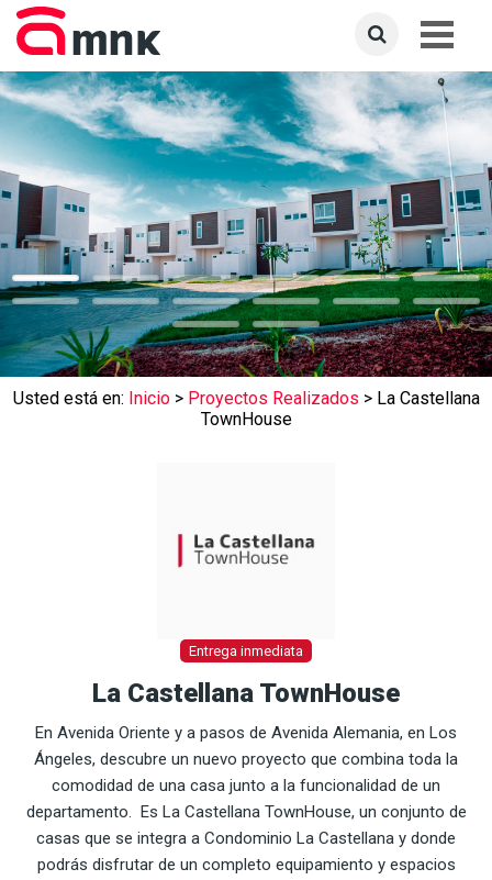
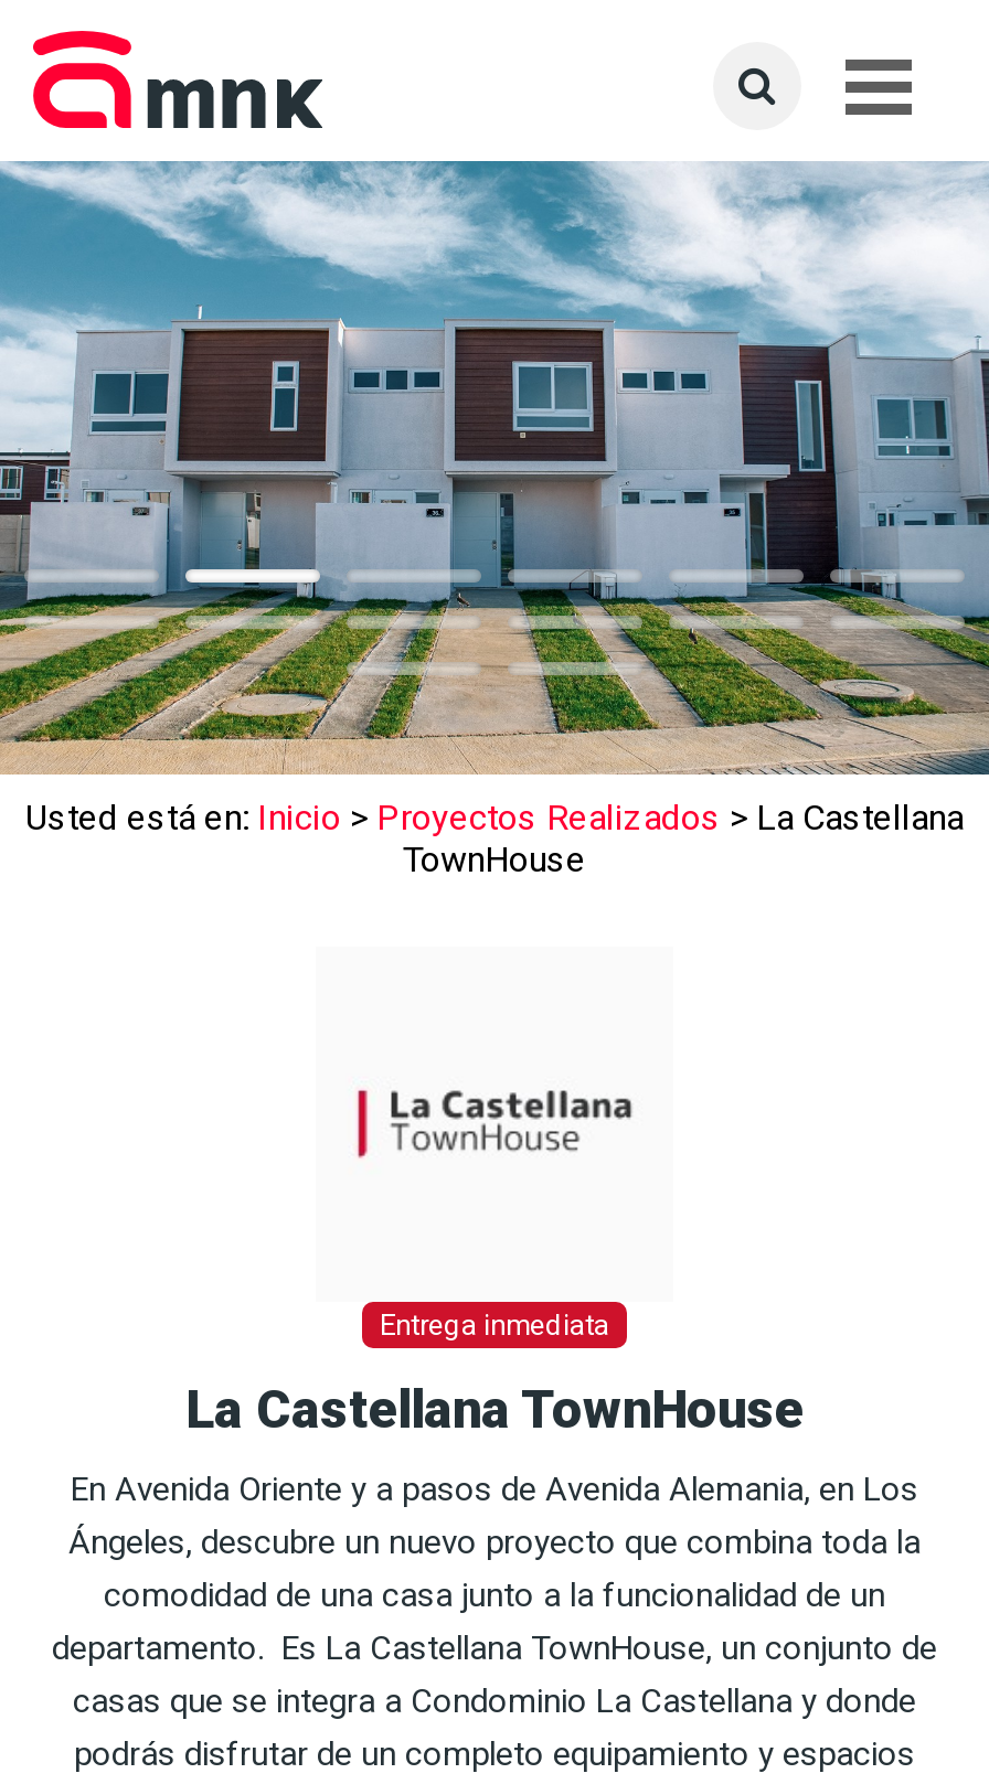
- [image]
+ [image]
